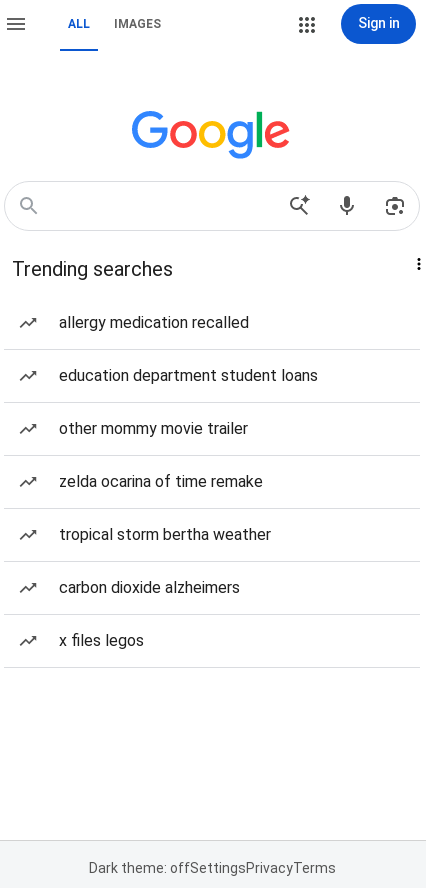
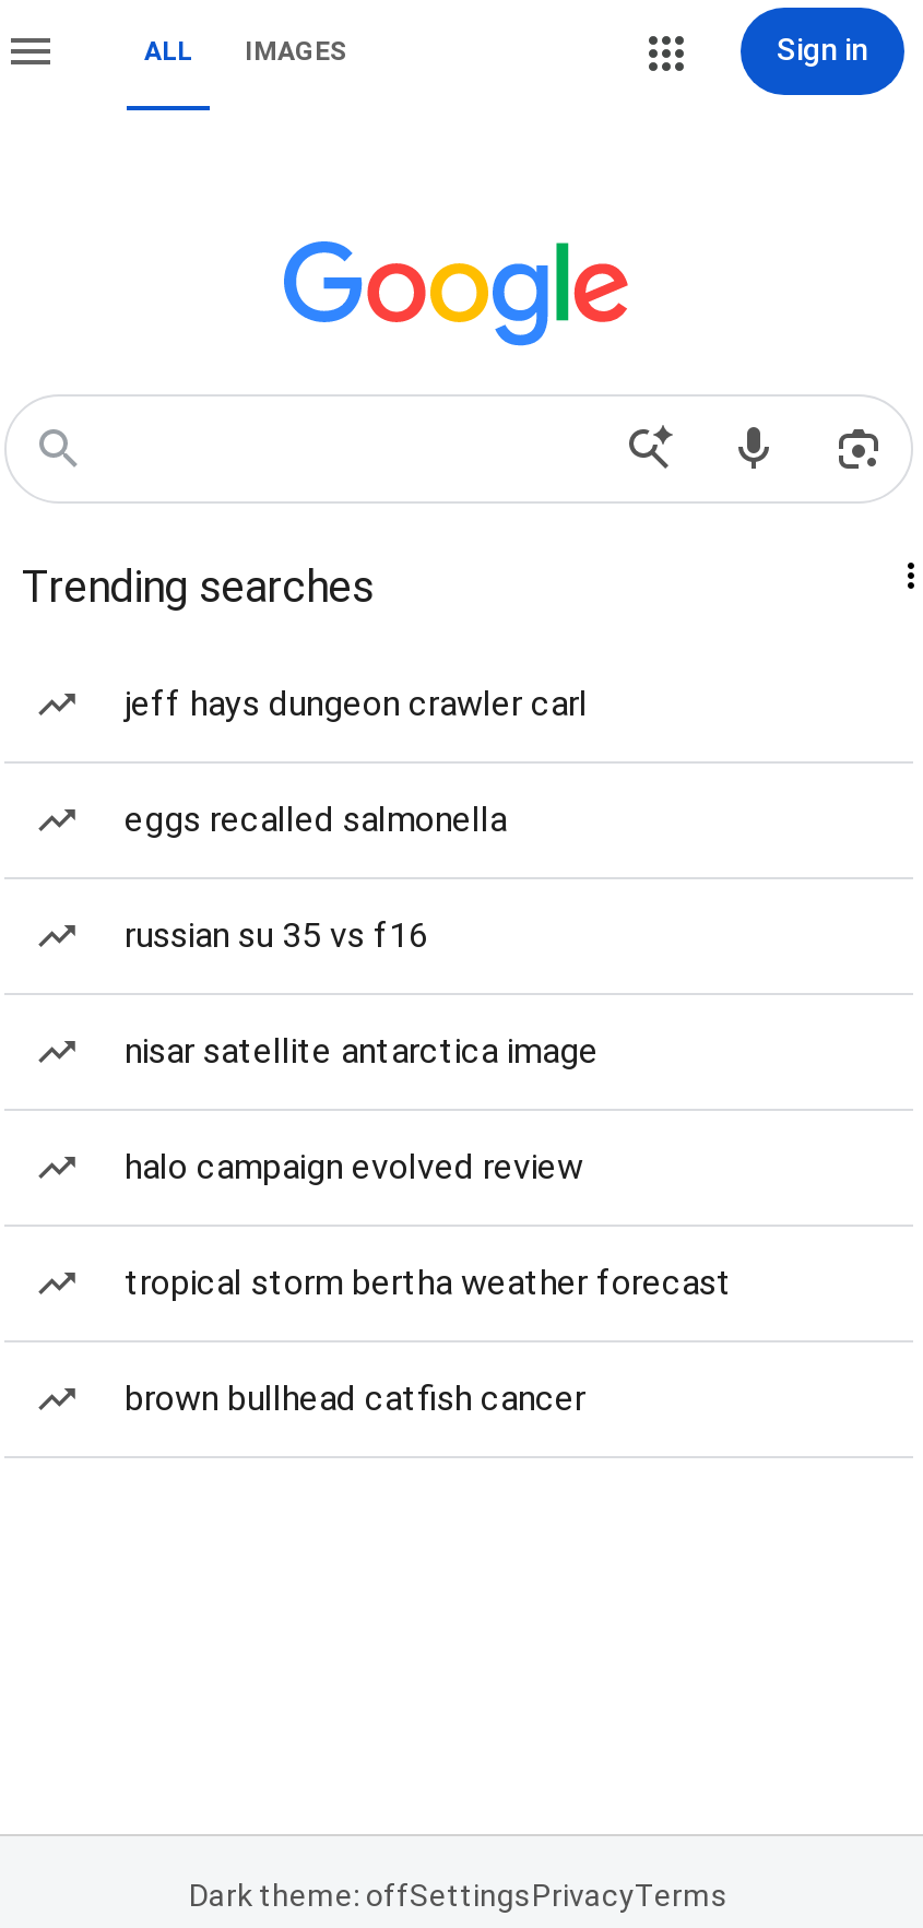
- allergy medication recalled
+ jeff hays dungeon crawler carl

- education department student loans
+ eggs recalled salmonella

- other mommy movie trailer
+ russian su 35 vs f16

- zelda ocarina of time remake
+ nisar satellite antarctica image

- tropical storm bertha weather
+ halo campaign evolved review

- carbon dioxide alzheimers
+ tropical storm bertha weather forecast

- x files legos
+ brown bullhead catfish cancer
